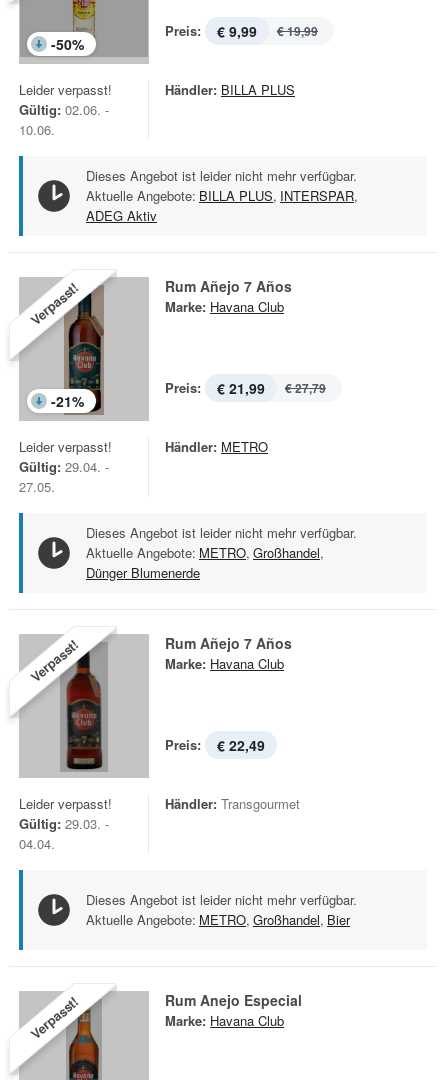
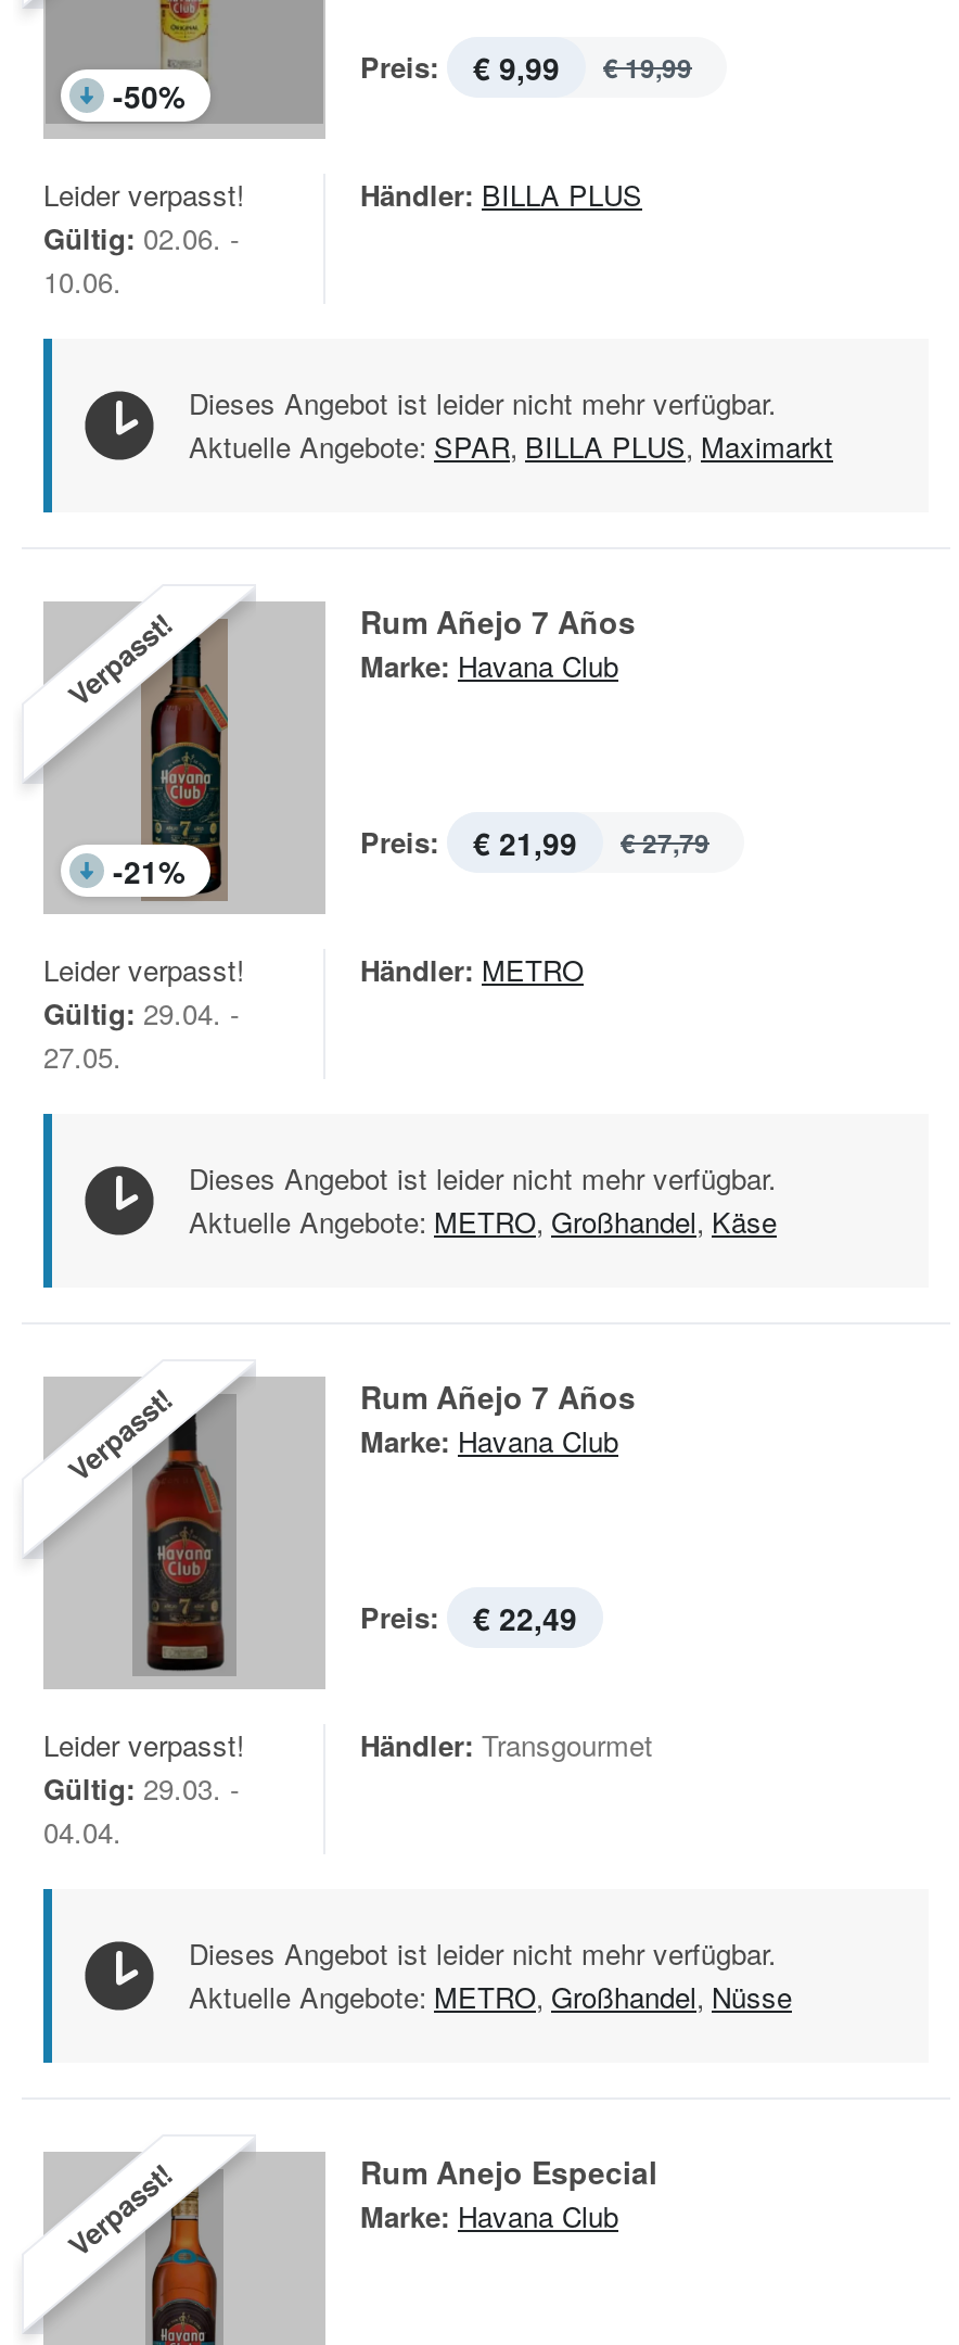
- Aktuelle Angebote: BILLA PLUS, INTERSPAR,
- ADEG Aktiv
+ Aktuelle Angebote: SPAR, BILLA PLUS, Maximarkt

- Aktuelle Angebote: METRO, Großhandel,
- Dünger Blumenerde
+ Aktuelle Angebote: METRO, Großhandel, Käse

- Aktuelle Angebote: METRO, Großhandel, Bier
+ Aktuelle Angebote: METRO, Großhandel, Nüsse
